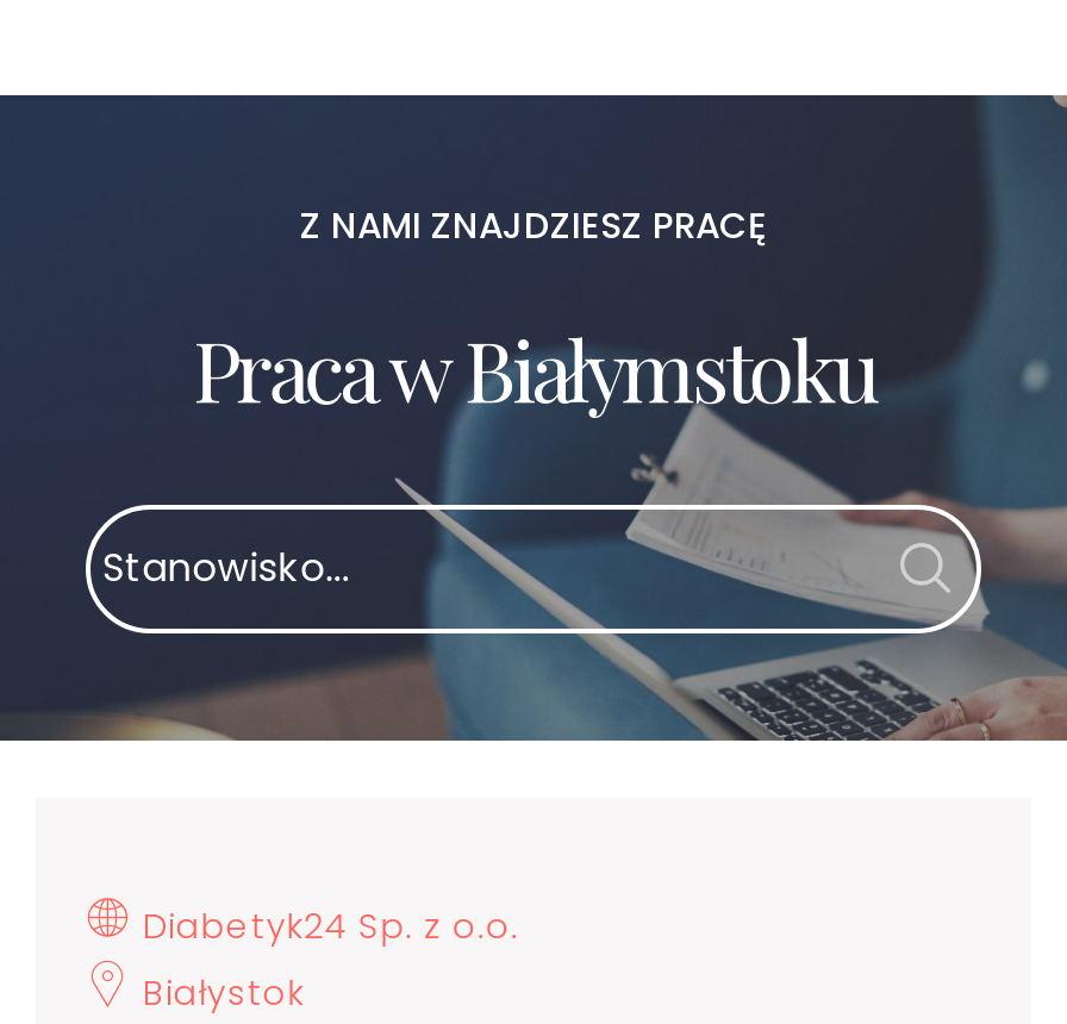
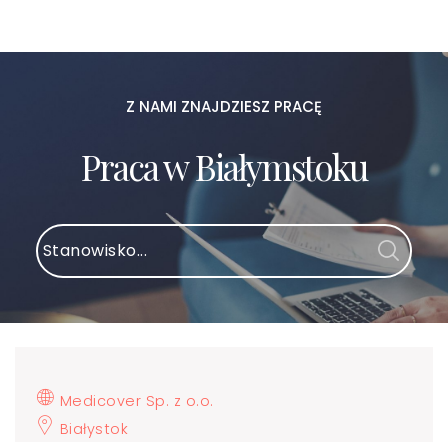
- Diabetyk24 Sp. z o.o.
+ Medicover Sp. z o.o.
